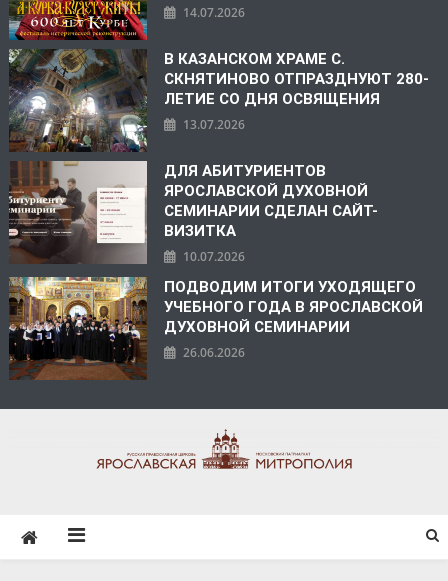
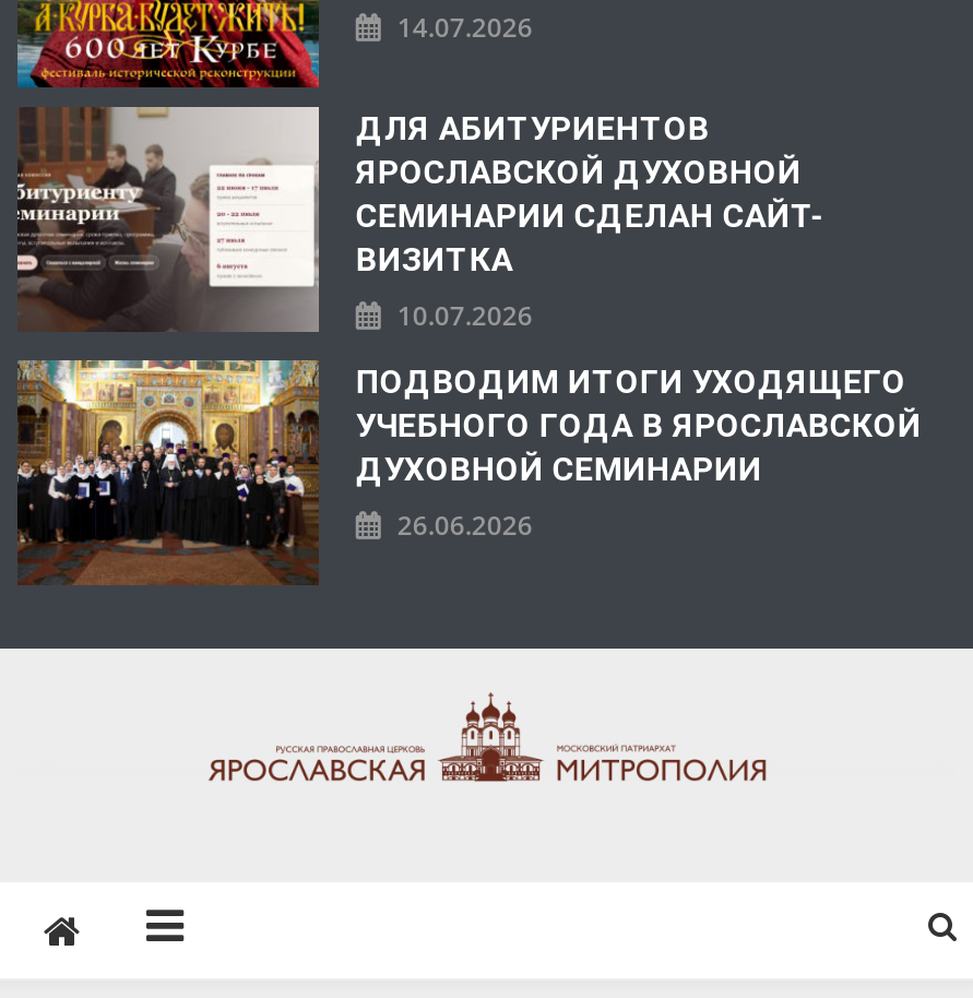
- [image]
- В КАЗАНСКОМ ХРАМЕ С.
- СКНЯТИНОВО ОТПРАЗДНУЮТ 280-
- ЛЕТИЕ СО ДНЯ ОСВЯЩЕНИЯ
- 13.07.2026
